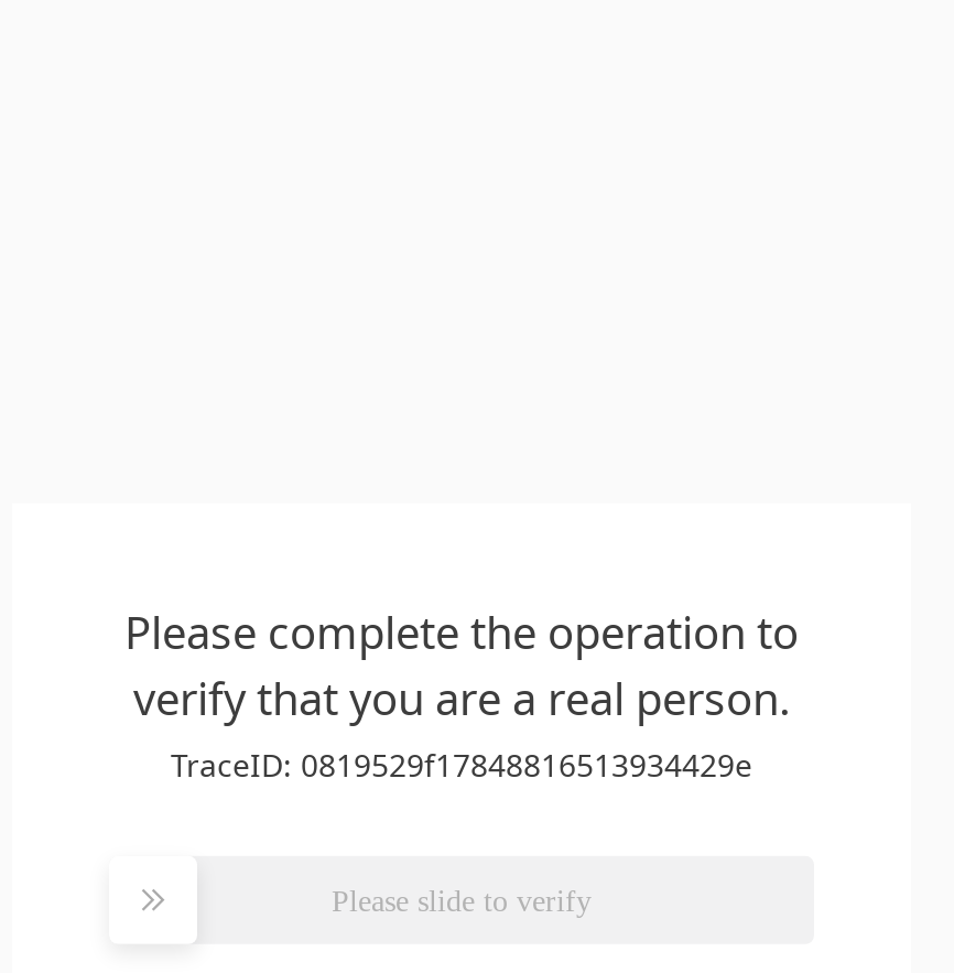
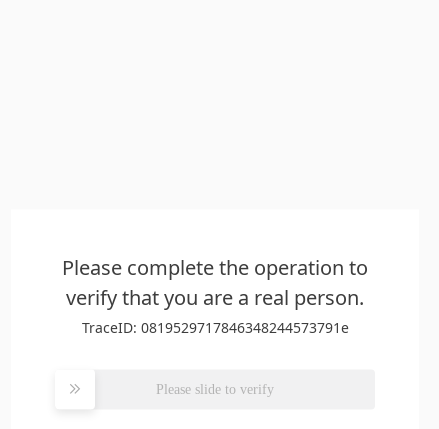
- TraceID: 0819529f17848816513934429e
+ TraceID: 0819529717846348244573791e
